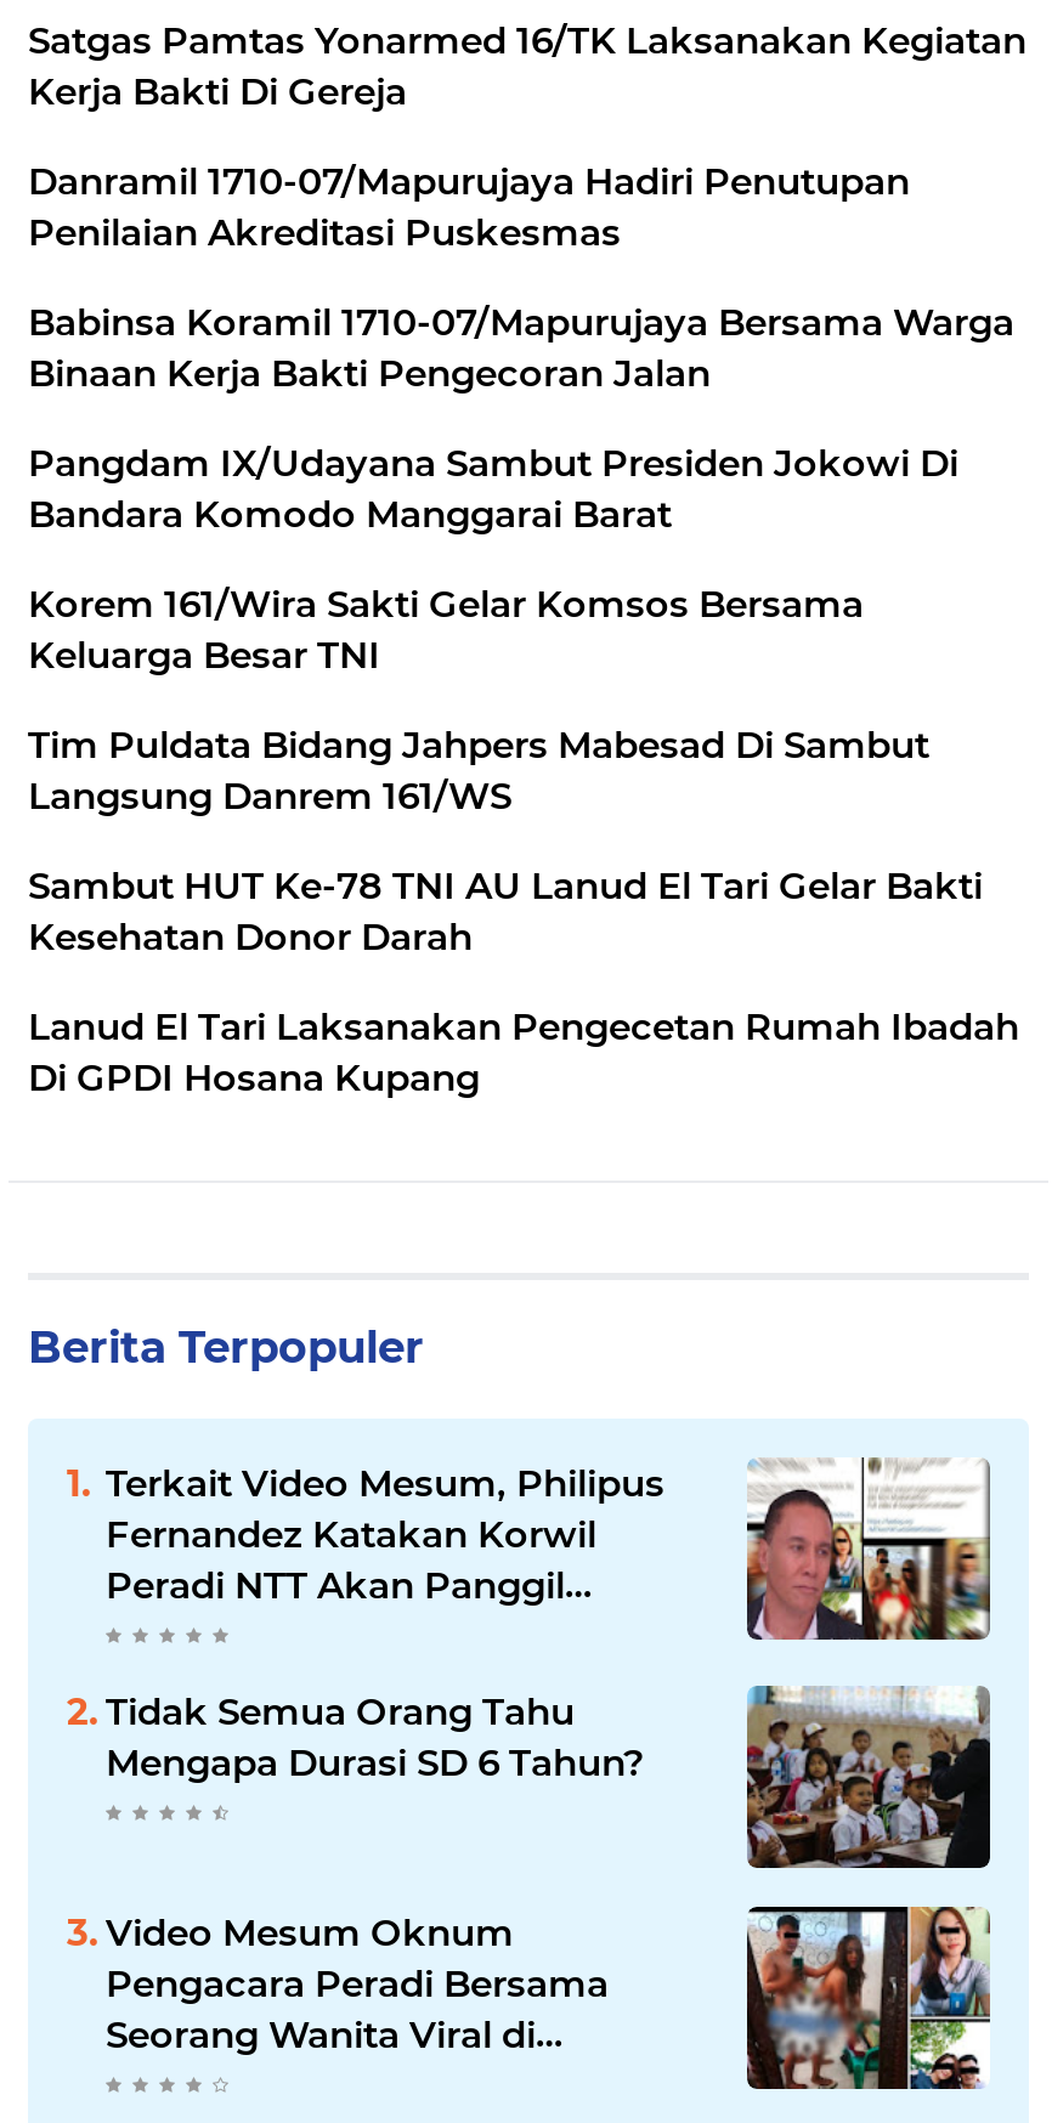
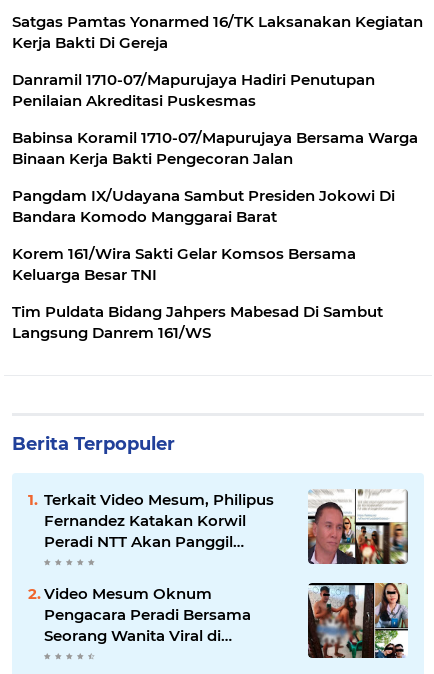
- Sambut HUT Ke-78 TNI AU Lanud El Tari Gelar Bakti
- Kesehatan Donor Darah
- Lanud El Tari Laksanakan Pengecetan Rumah Ibadah
- Di GPDI Hosana Kupang

- Tidak Semua Orang Tahu
- Mengapa Durasi SD 6 Tahun?

- [image]
